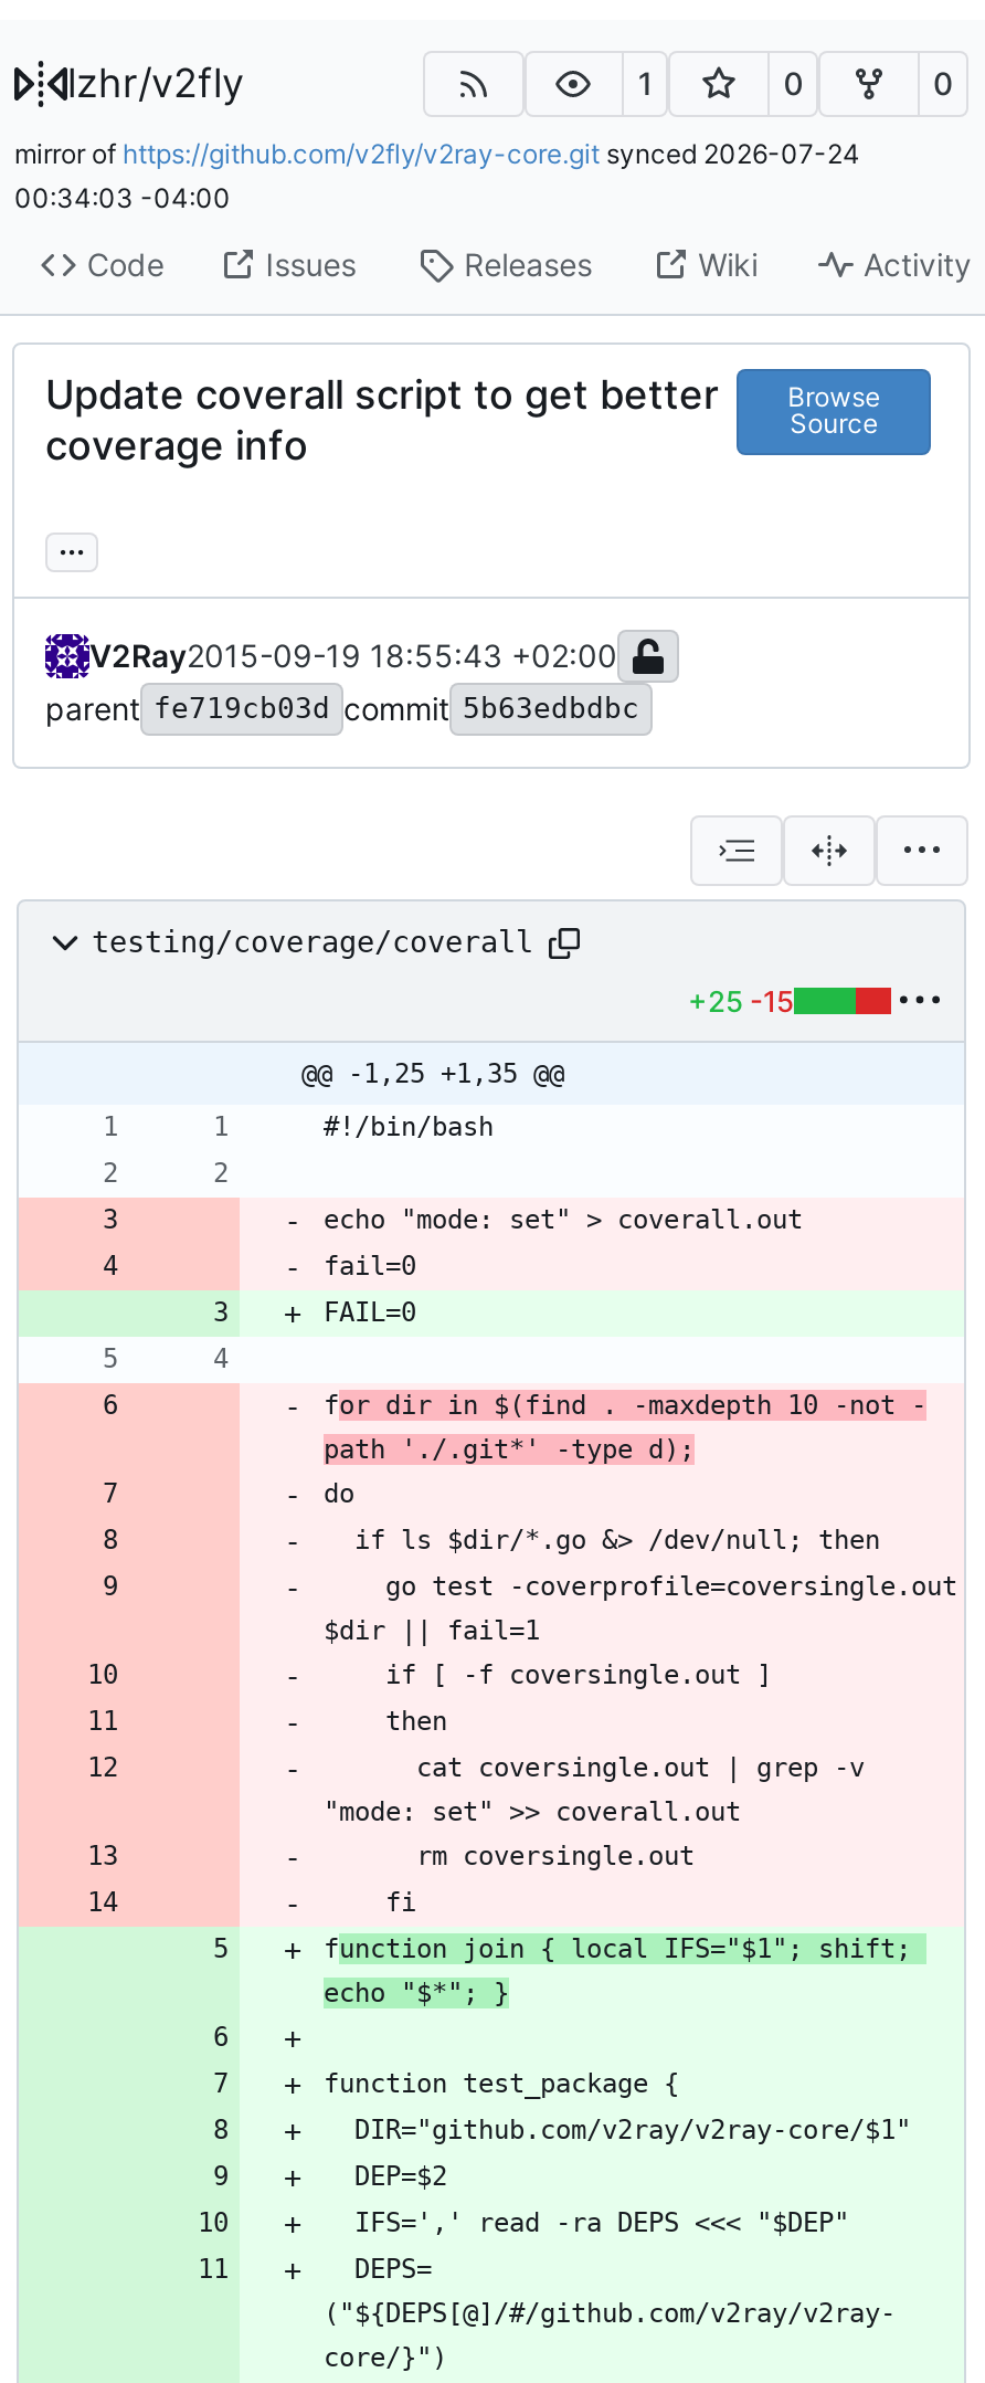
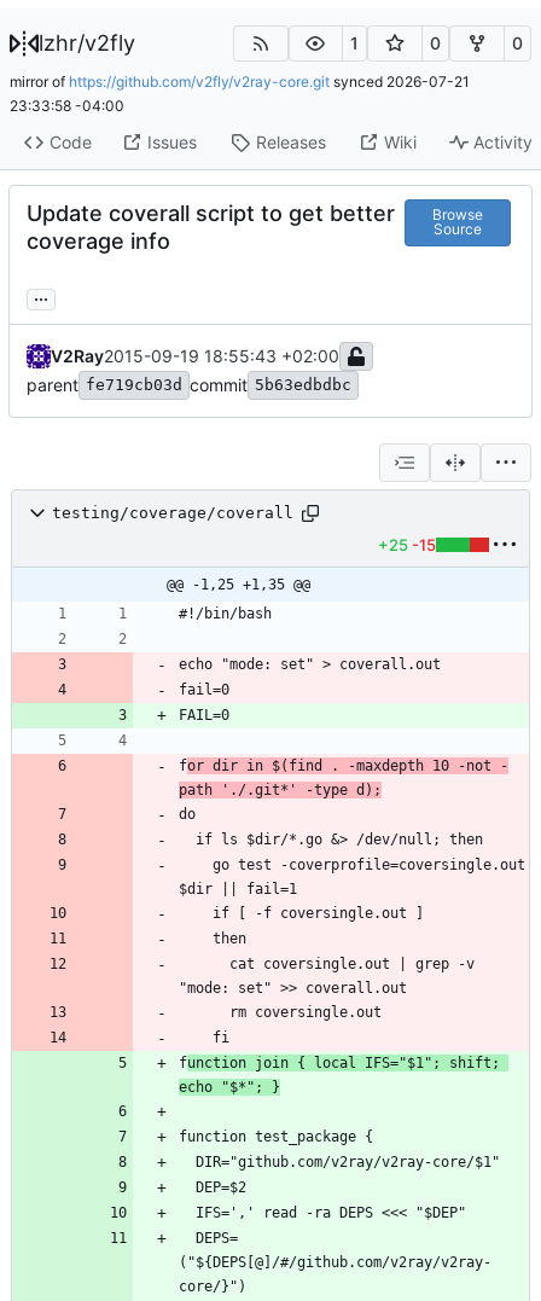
- mirror of https://github.com/v2fly/v2ray-core.git synced 2026-07-24
+ mirror of https://github.com/v2fly/v2ray-core.git synced 2026-07-21

- 00:34:03 -04:00
+ 23:33:58 -04:00
